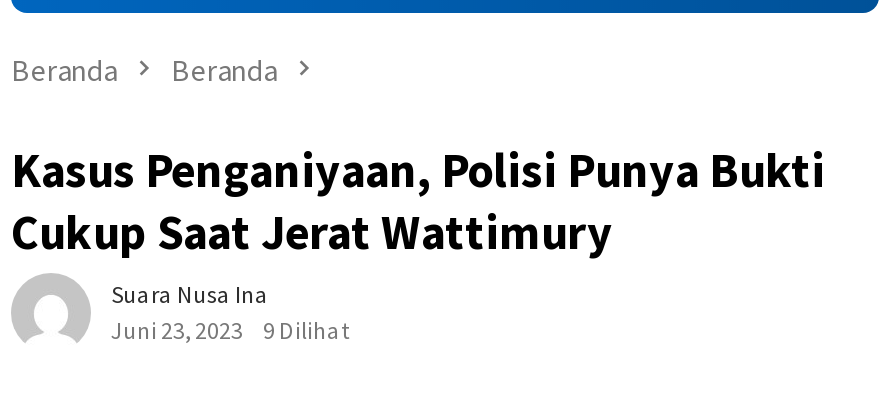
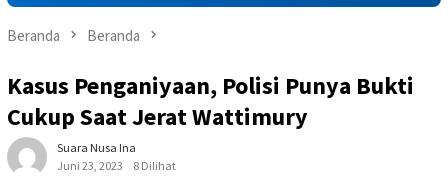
- Juni 23, 2023 9 Dilihat
+ Juni 23, 2023 8 Dilihat
